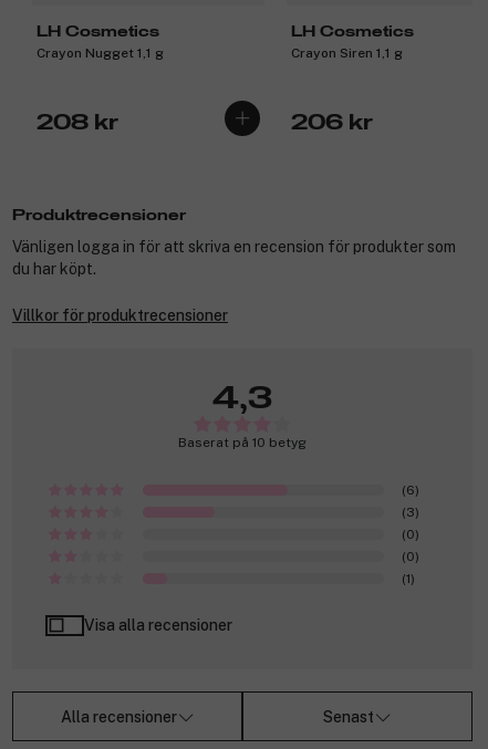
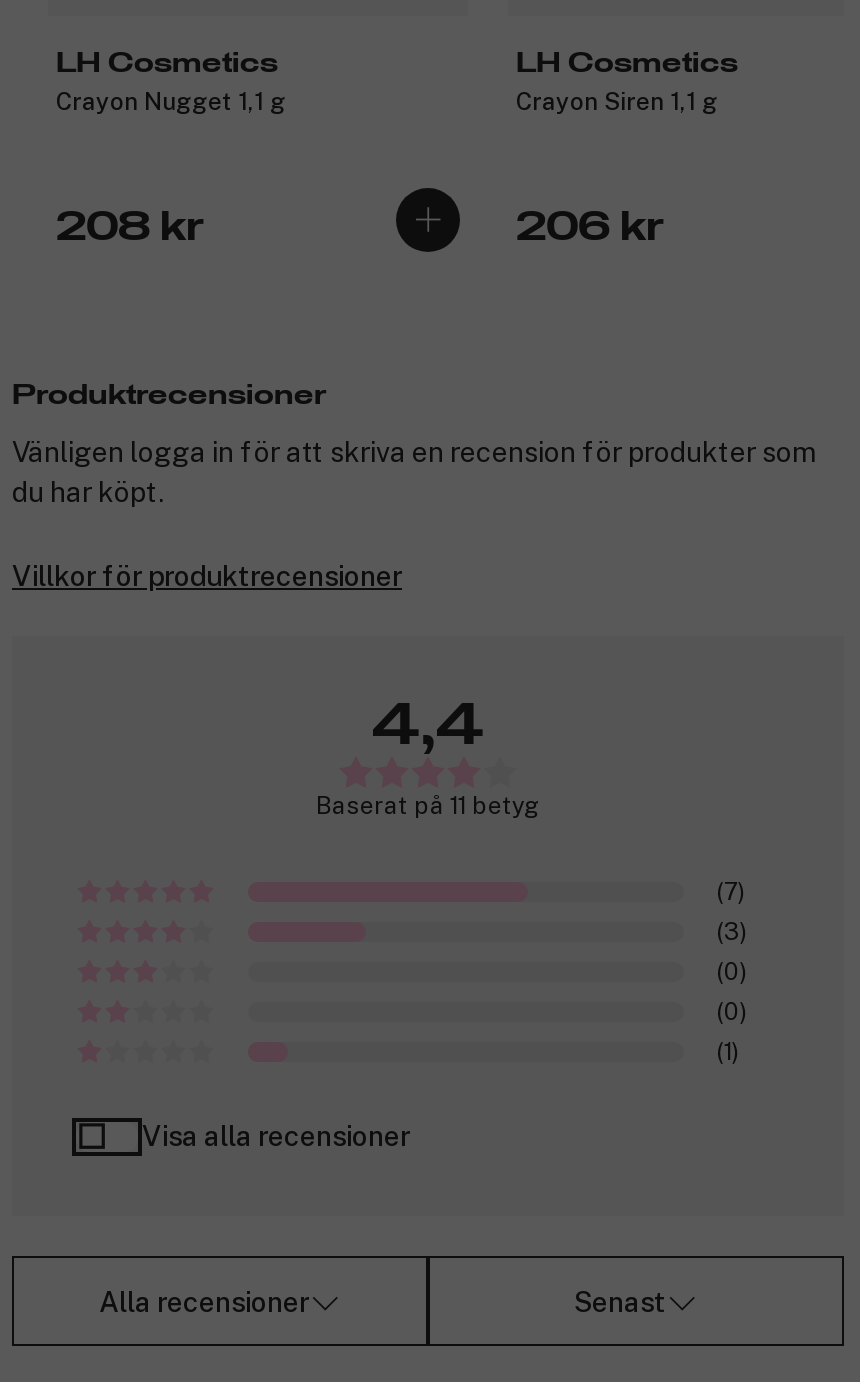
- 4,3
+ 4,4

- Baserat på 10 betyg
+ Baserat på 11 betyg

- (6)
+ (7)
